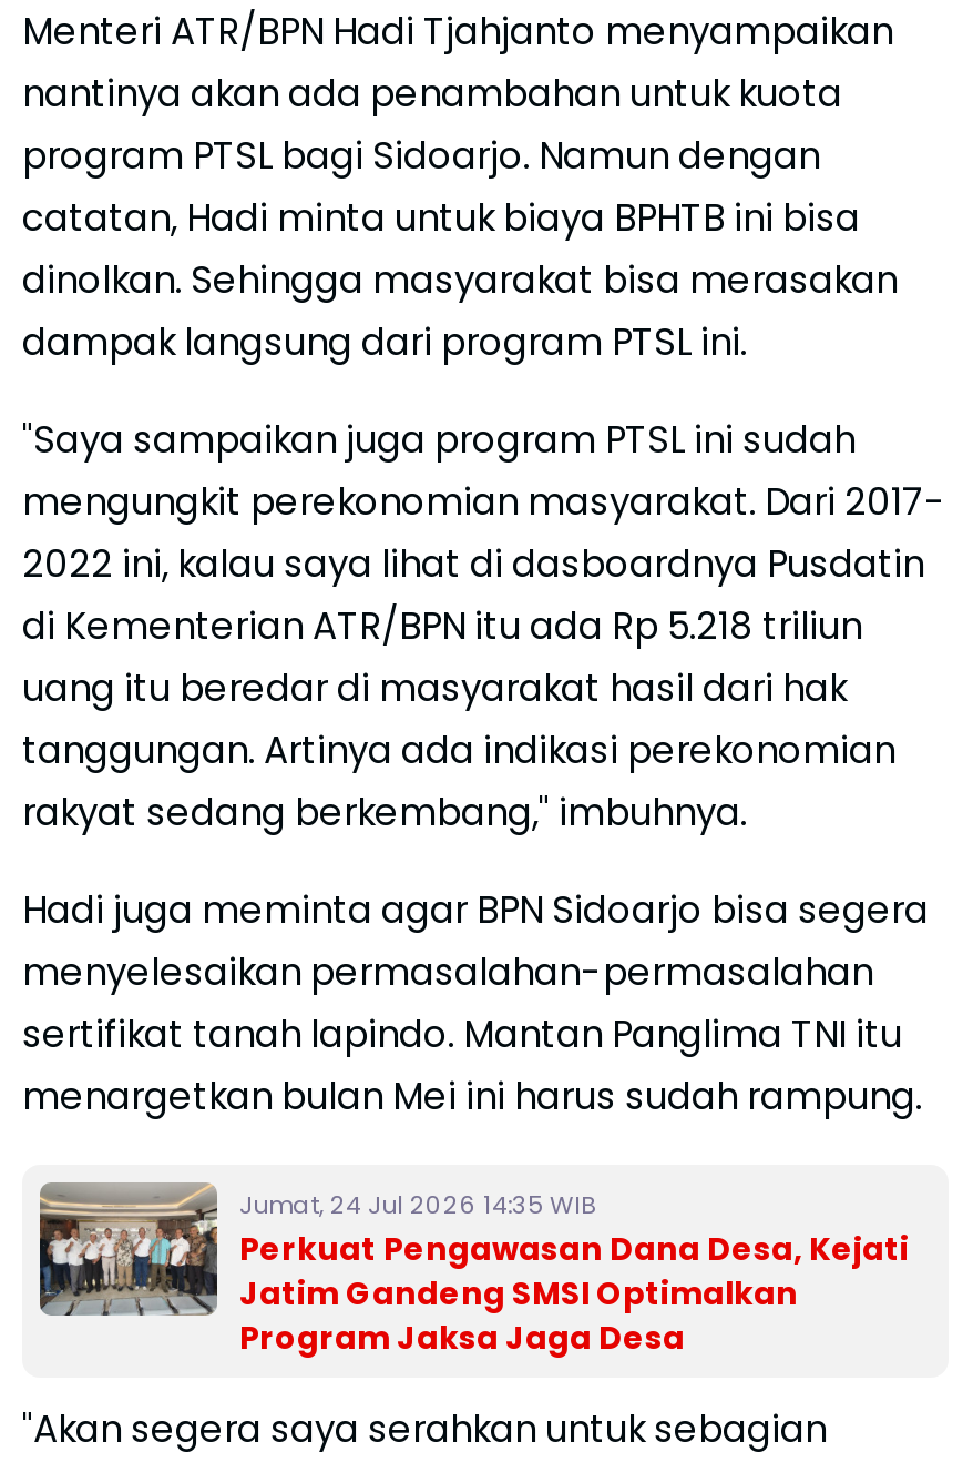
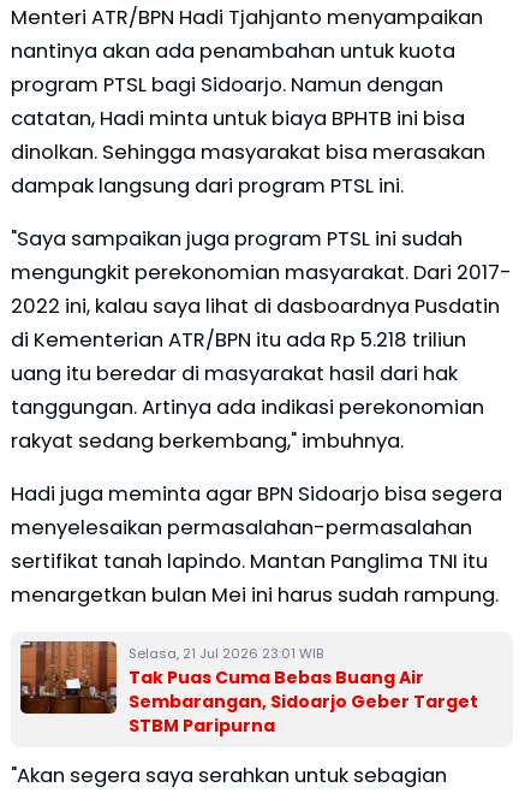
- [image]
- Jumat, 24 Jul 2026 14:35 WIB
- Perkuat Pengawasan Dana Desa, Kejati
- Jatim Gandeng SMSI Optimalkan
- Program Jaksa Jaga Desa
+ [image]
+ Selasa, 21 Jul 2026 23:01 WIB
+ Tak Puas Cuma Bebas Buang Air
+ Sembarangan, Sidoarjo Geber Target
+ STBM Paripurna
